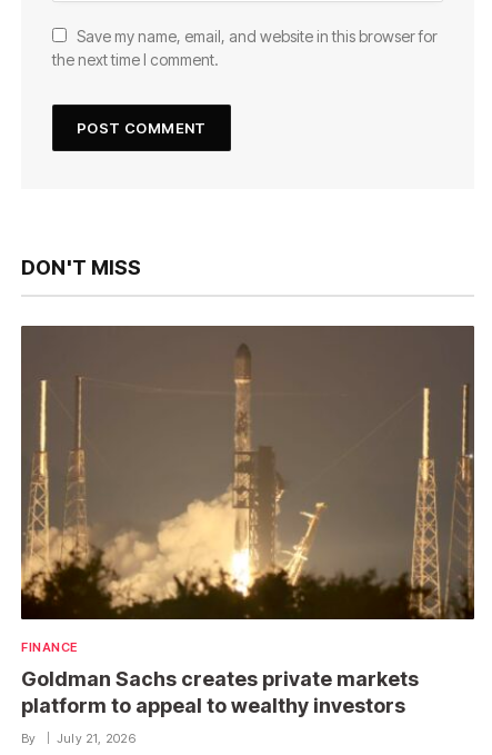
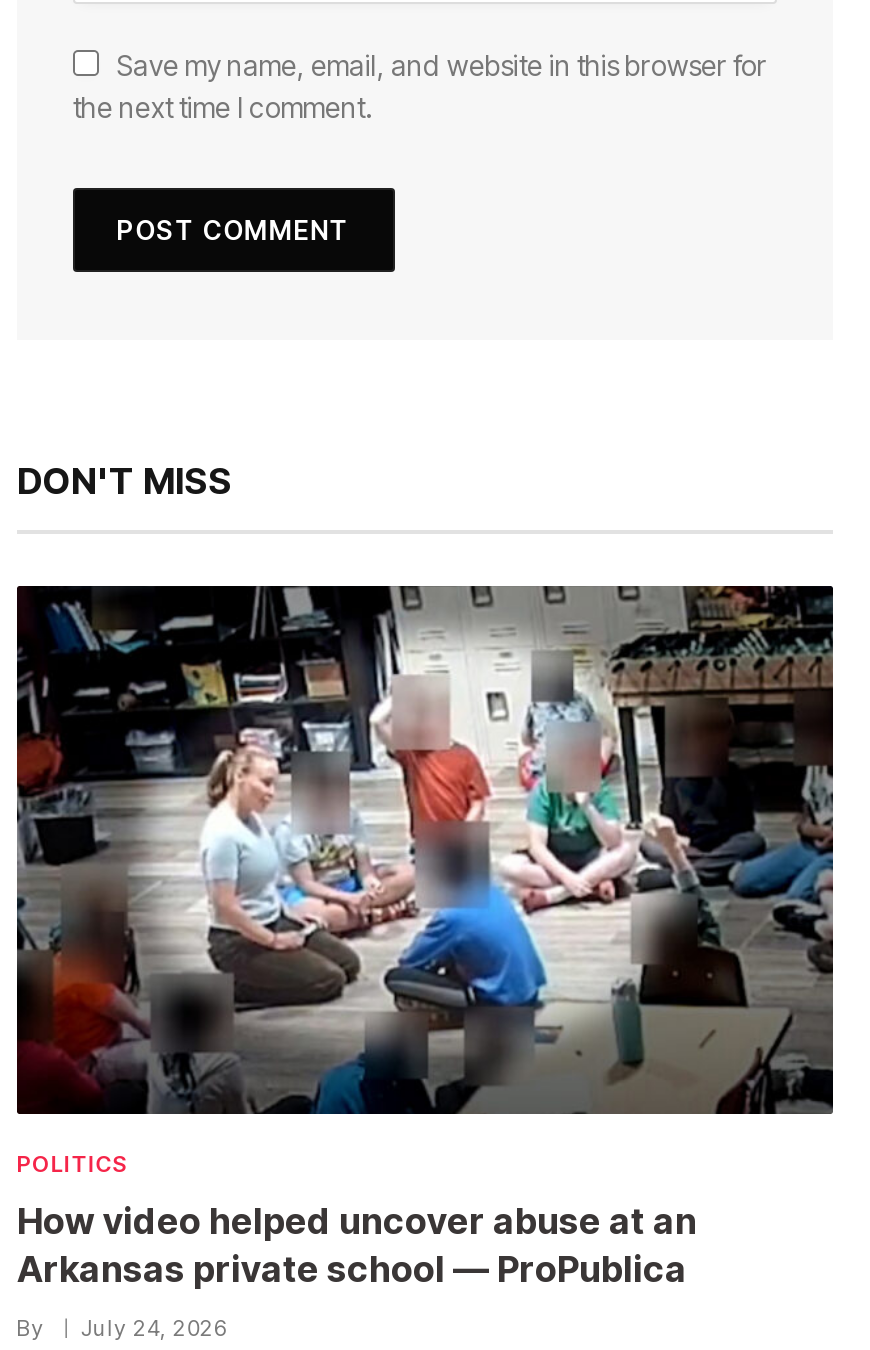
- [image]
- FINANCE
+ [image]
+ POLITICS

- Goldman Sachs creates private markets
- platform to appeal to wealthy investors
+ How video helped uncover abuse at an
+ Arkansas private school — ProPublica

- By July 21, 2026
+ By July 24, 2026
